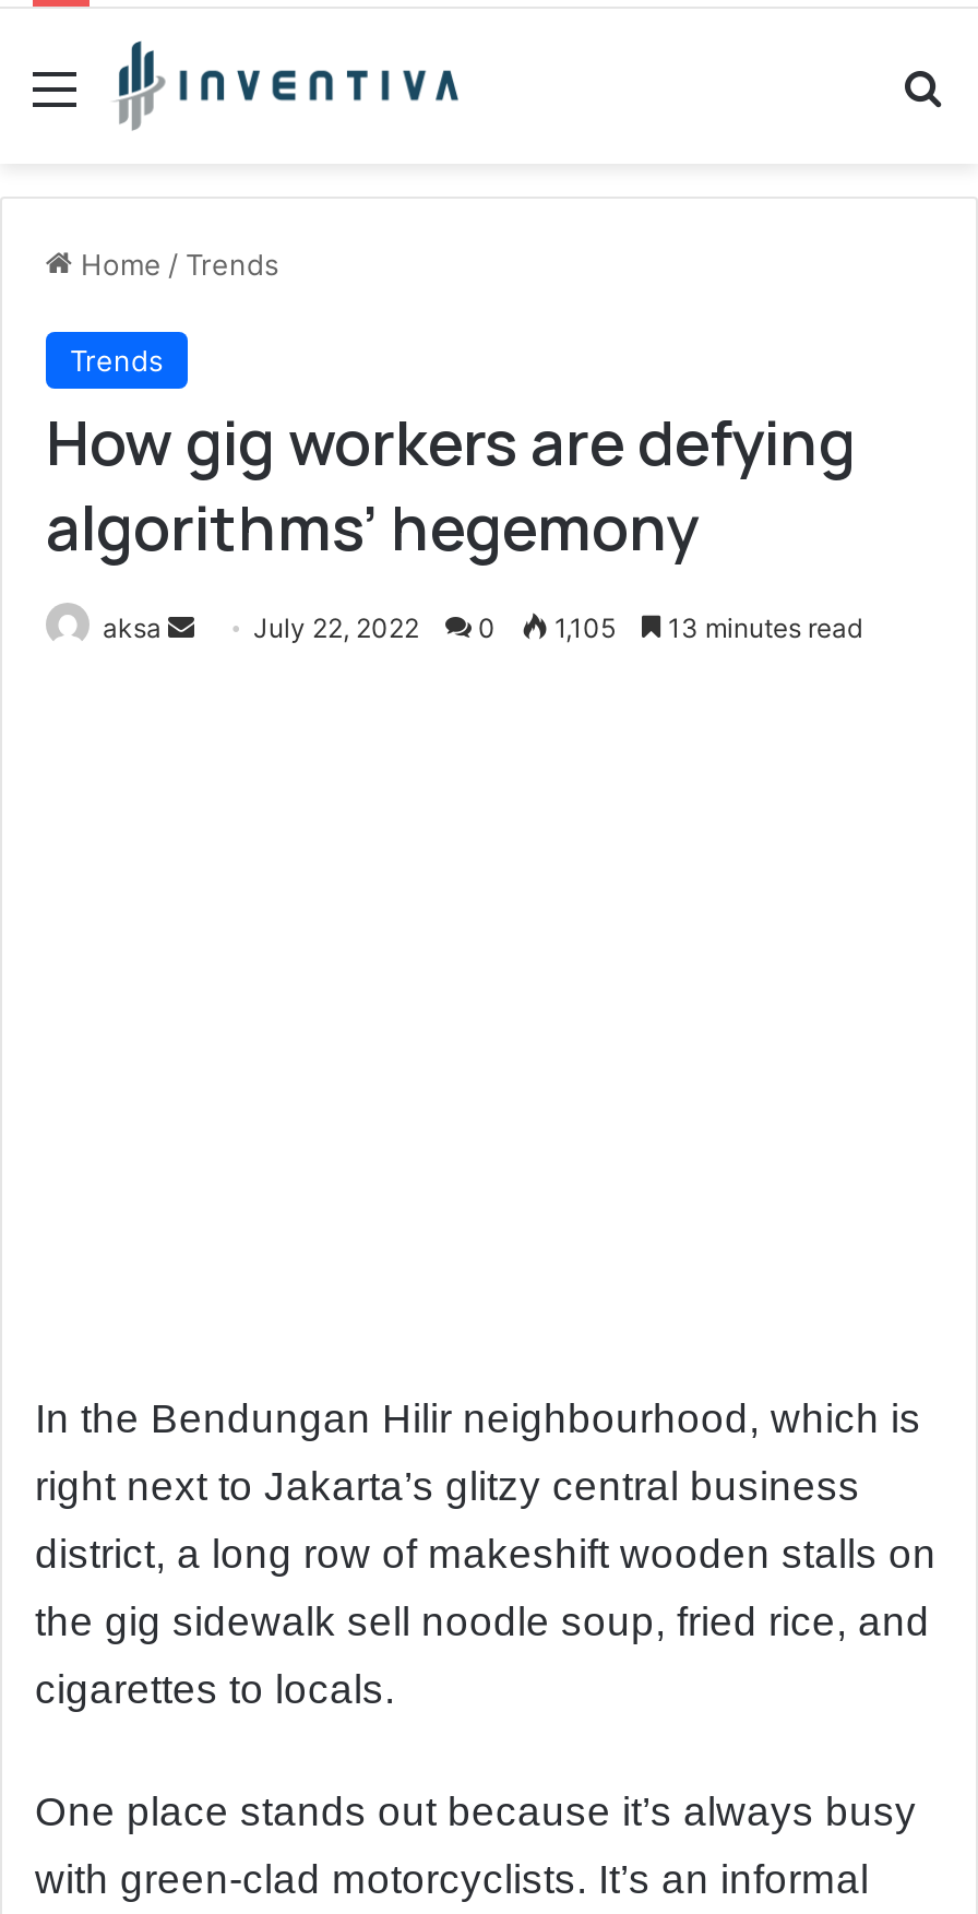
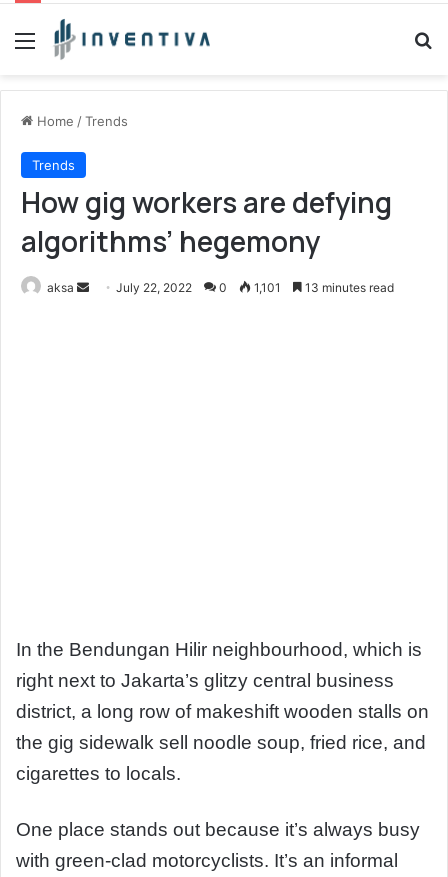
- 1,105
+ 1,101
